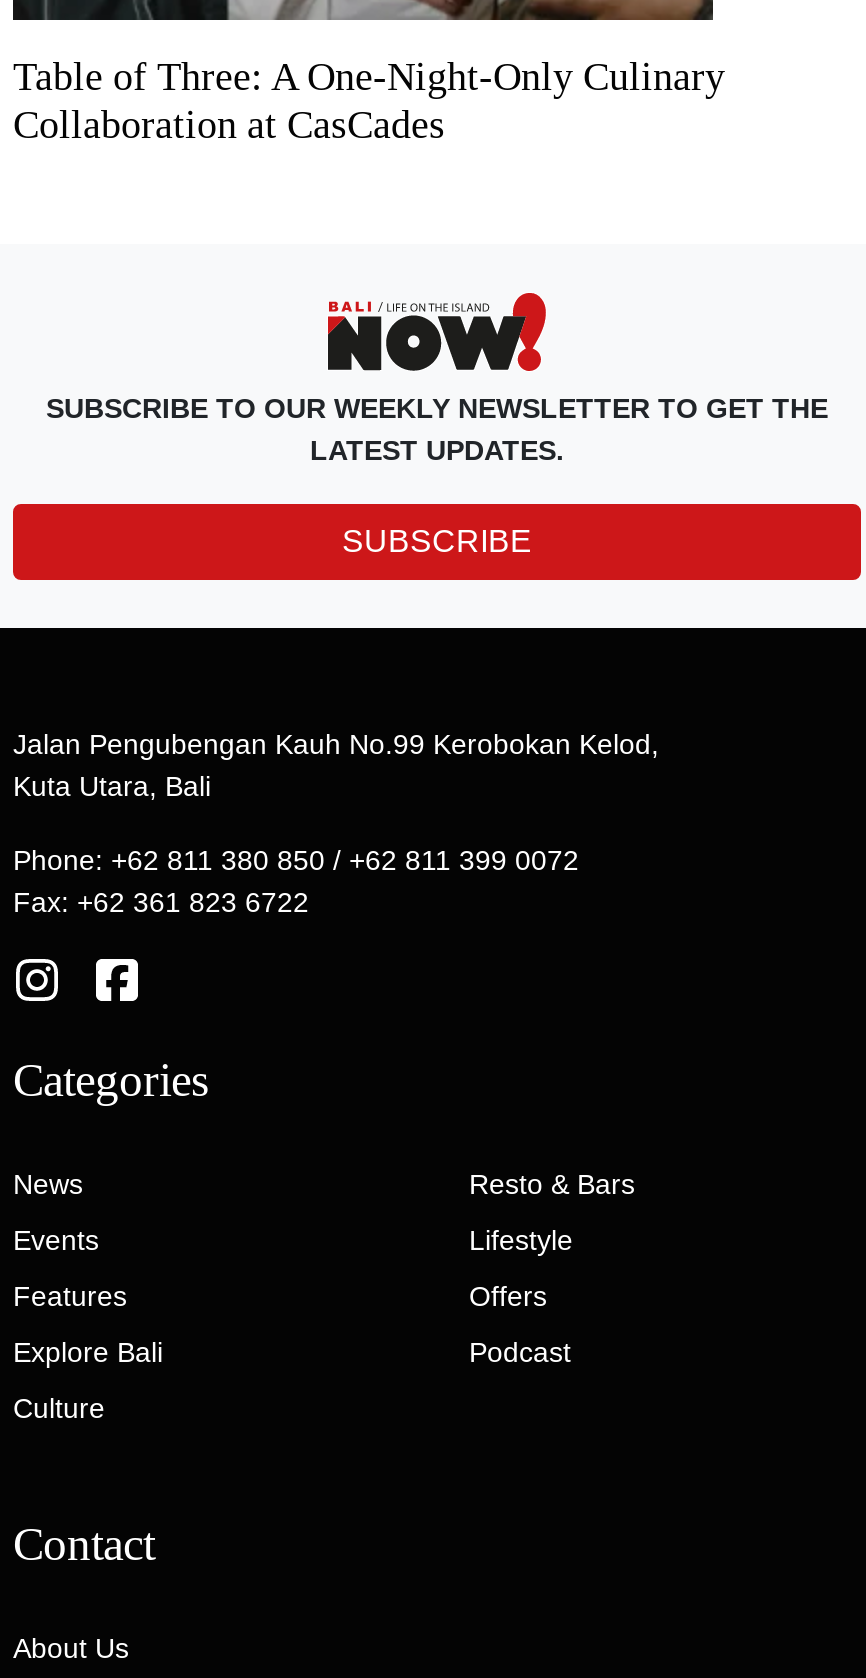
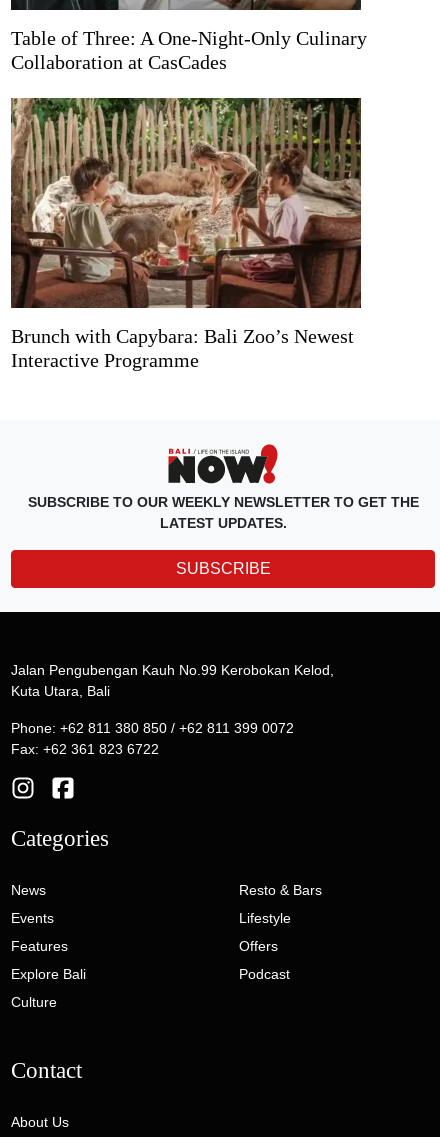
+ [image]
+ Brunch with Capybara: Bali Zoo’s Newest
+ Interactive Programme
